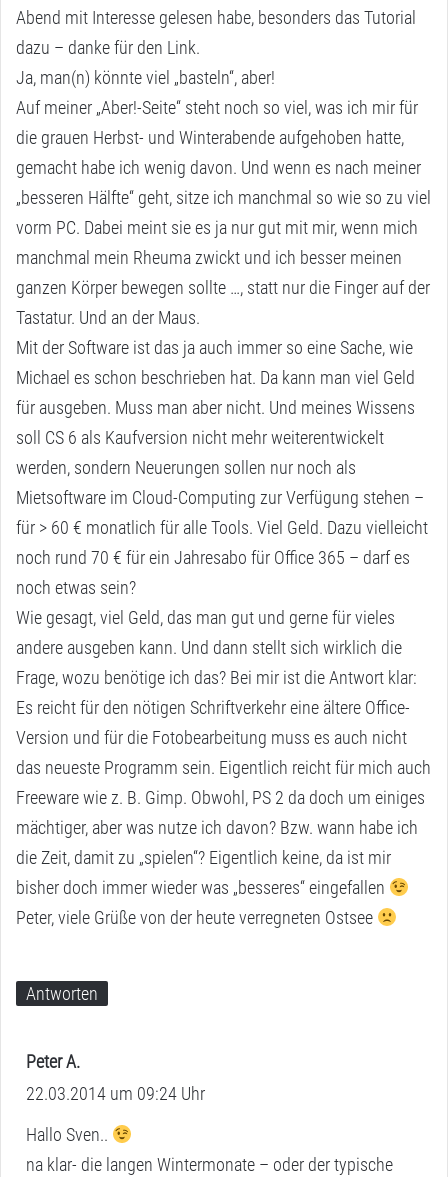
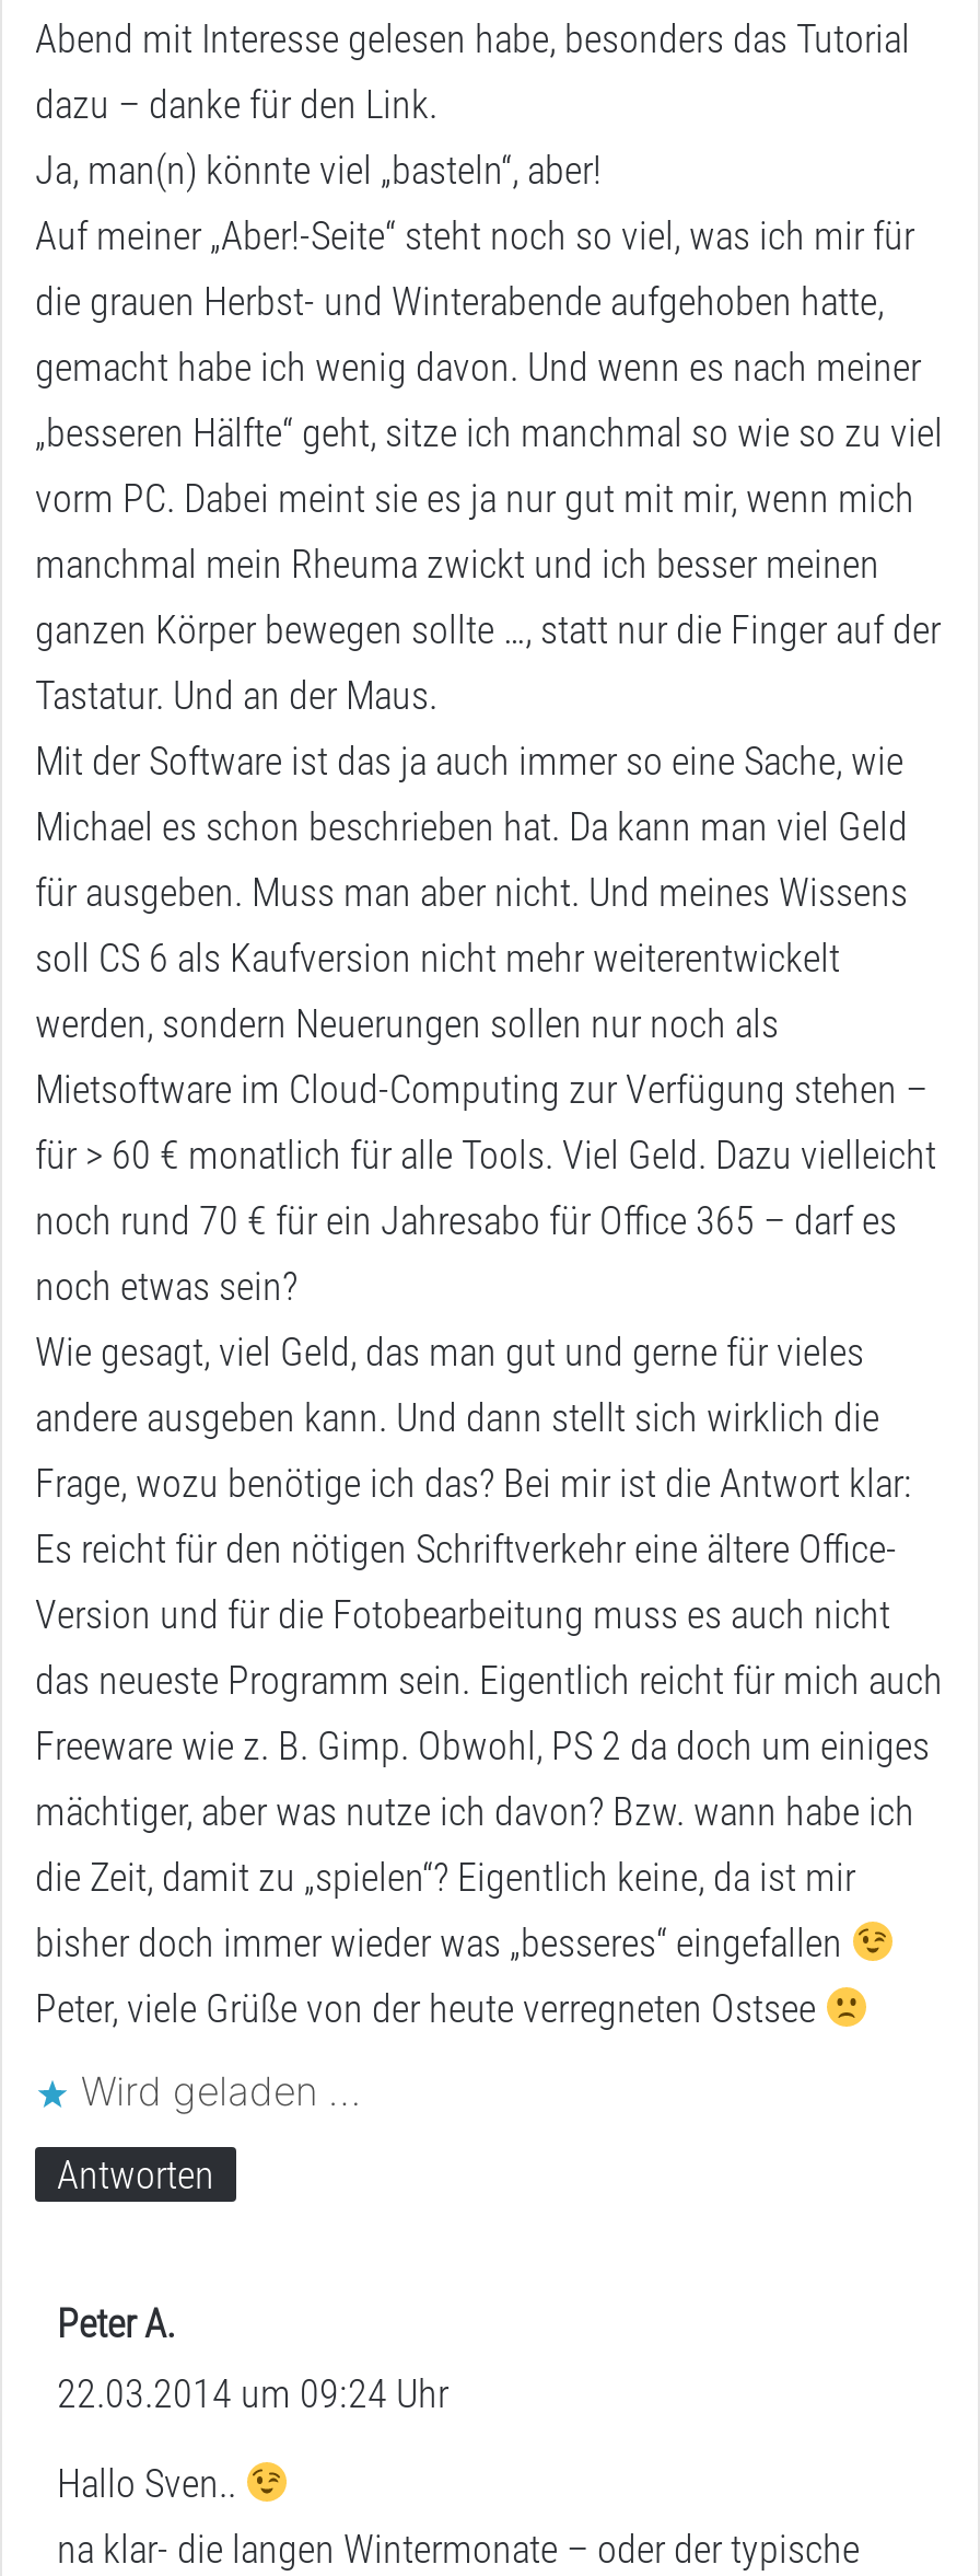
+ Wird geladen …
